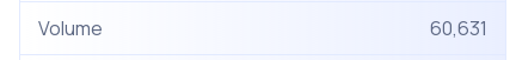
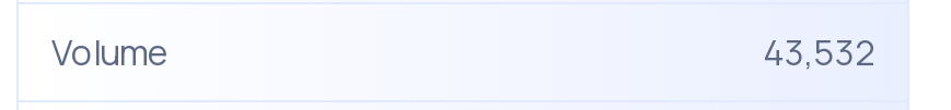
- 60,631
+ 43,532
